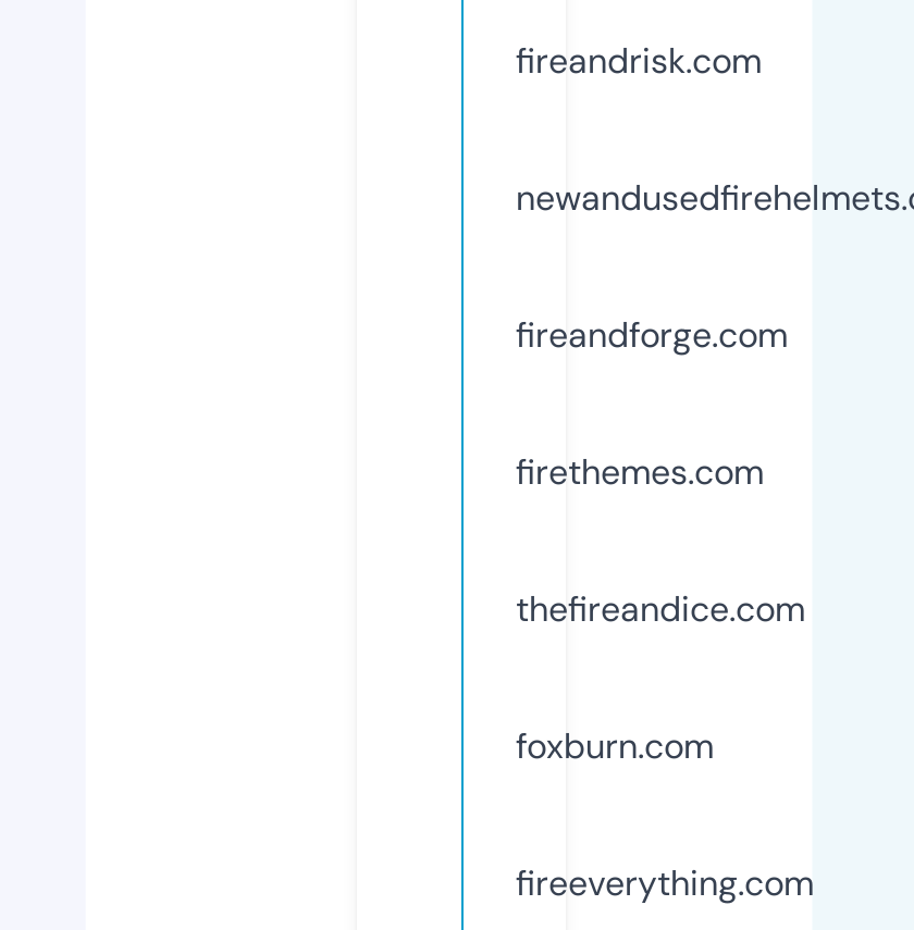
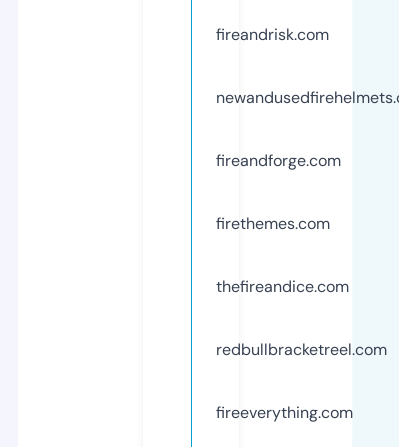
- foxburn.com
+ redbullbracketreel.com
